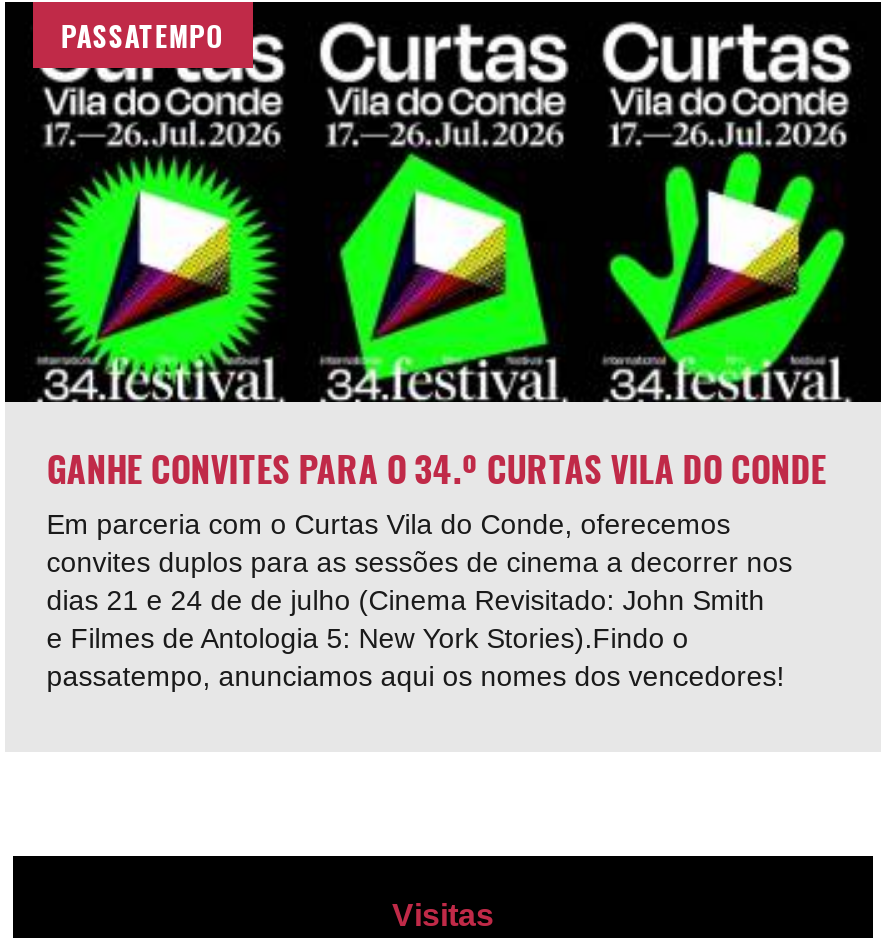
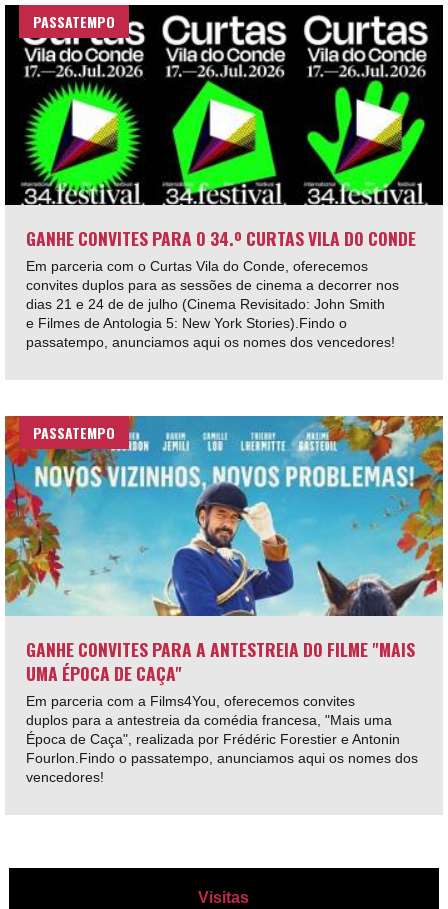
+ [image]
+ PASSATEMPO

+ GANHE CONVITES PARA A ANTESTREIA DO FILME "MAIS
+ UMA ÉPOCA DE CAÇA"
+ Em parceria com a Films4You, oferecemos convites
+ duplos para a antestreia da comédia francesa, "Mais uma
+ Época de Caça", realizada por Frédéric Forestier e Antonin
+ Fourlon.Findo o passatempo, anunciamos aqui os nomes dos
+ vencedores!
